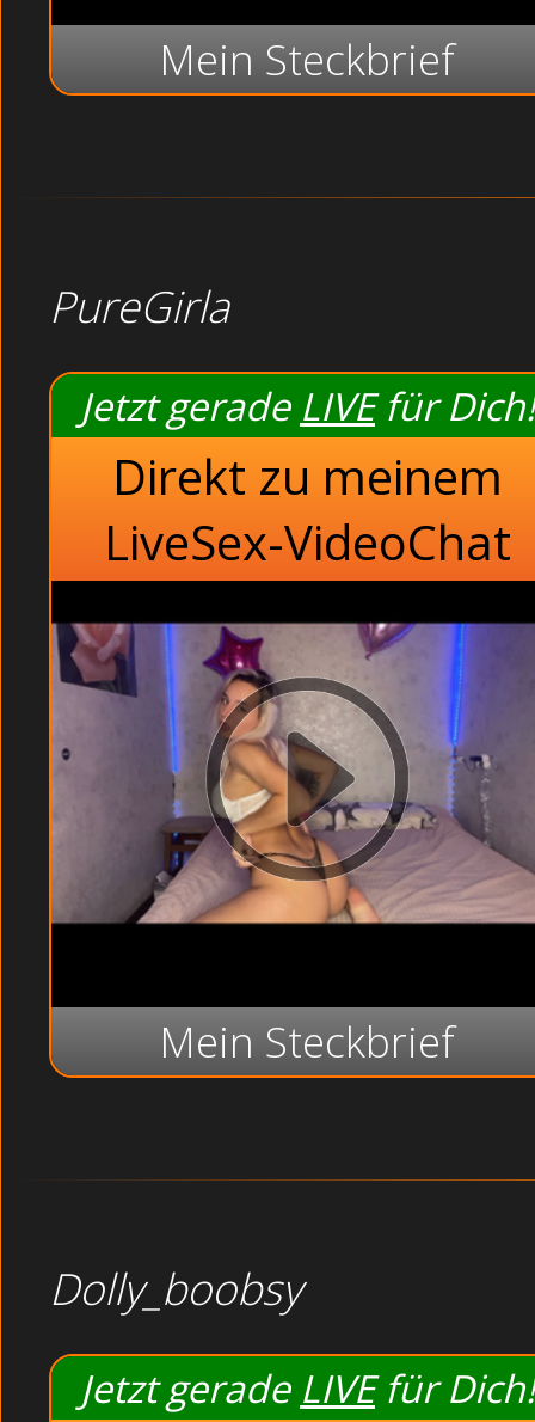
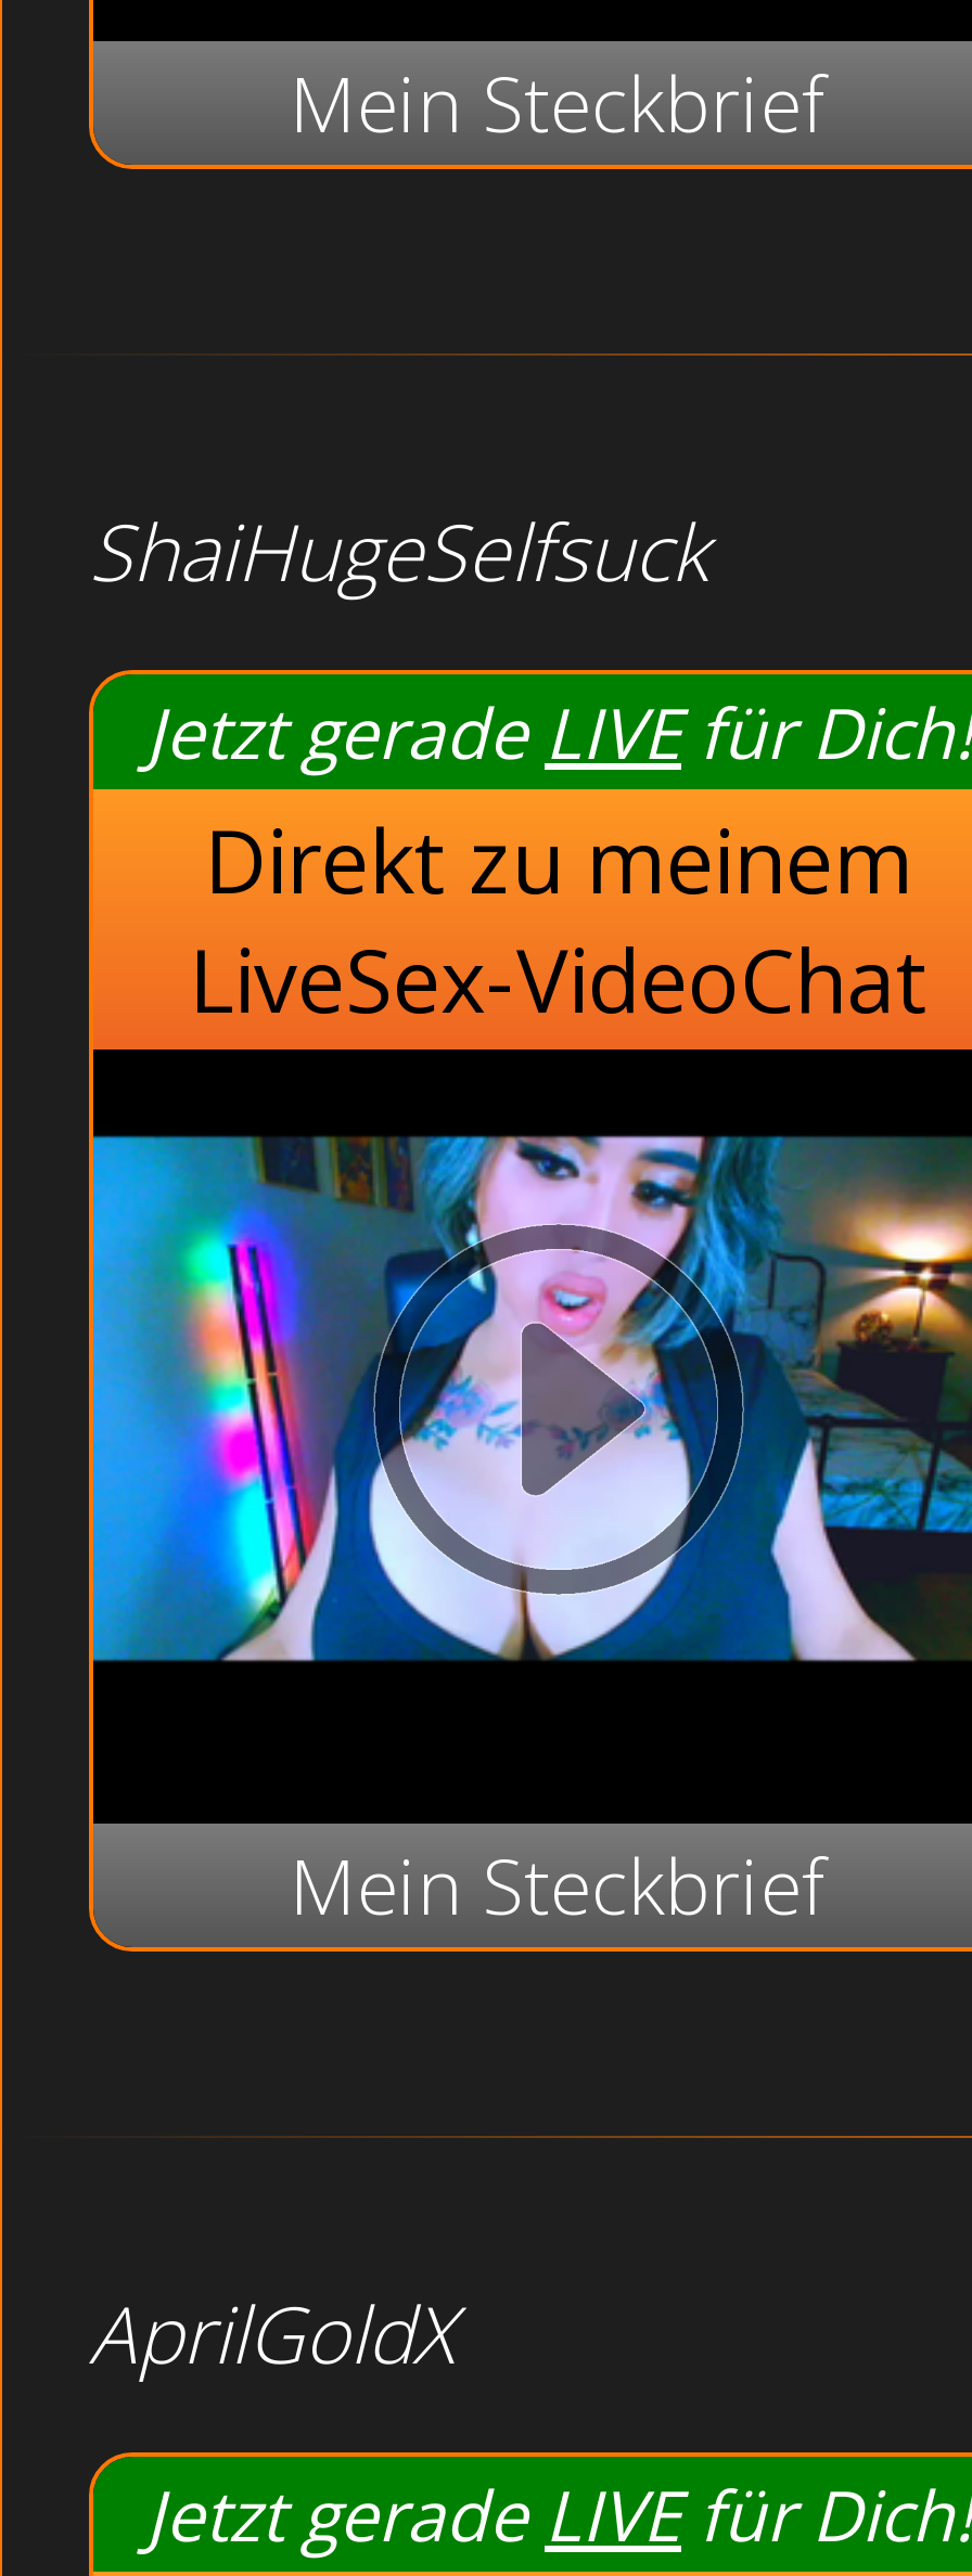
- PureGirla
+ ShaiHugeSelfsuck

- [image]
+ [image]

- Dolly_boobsy
+ AprilGoldX
